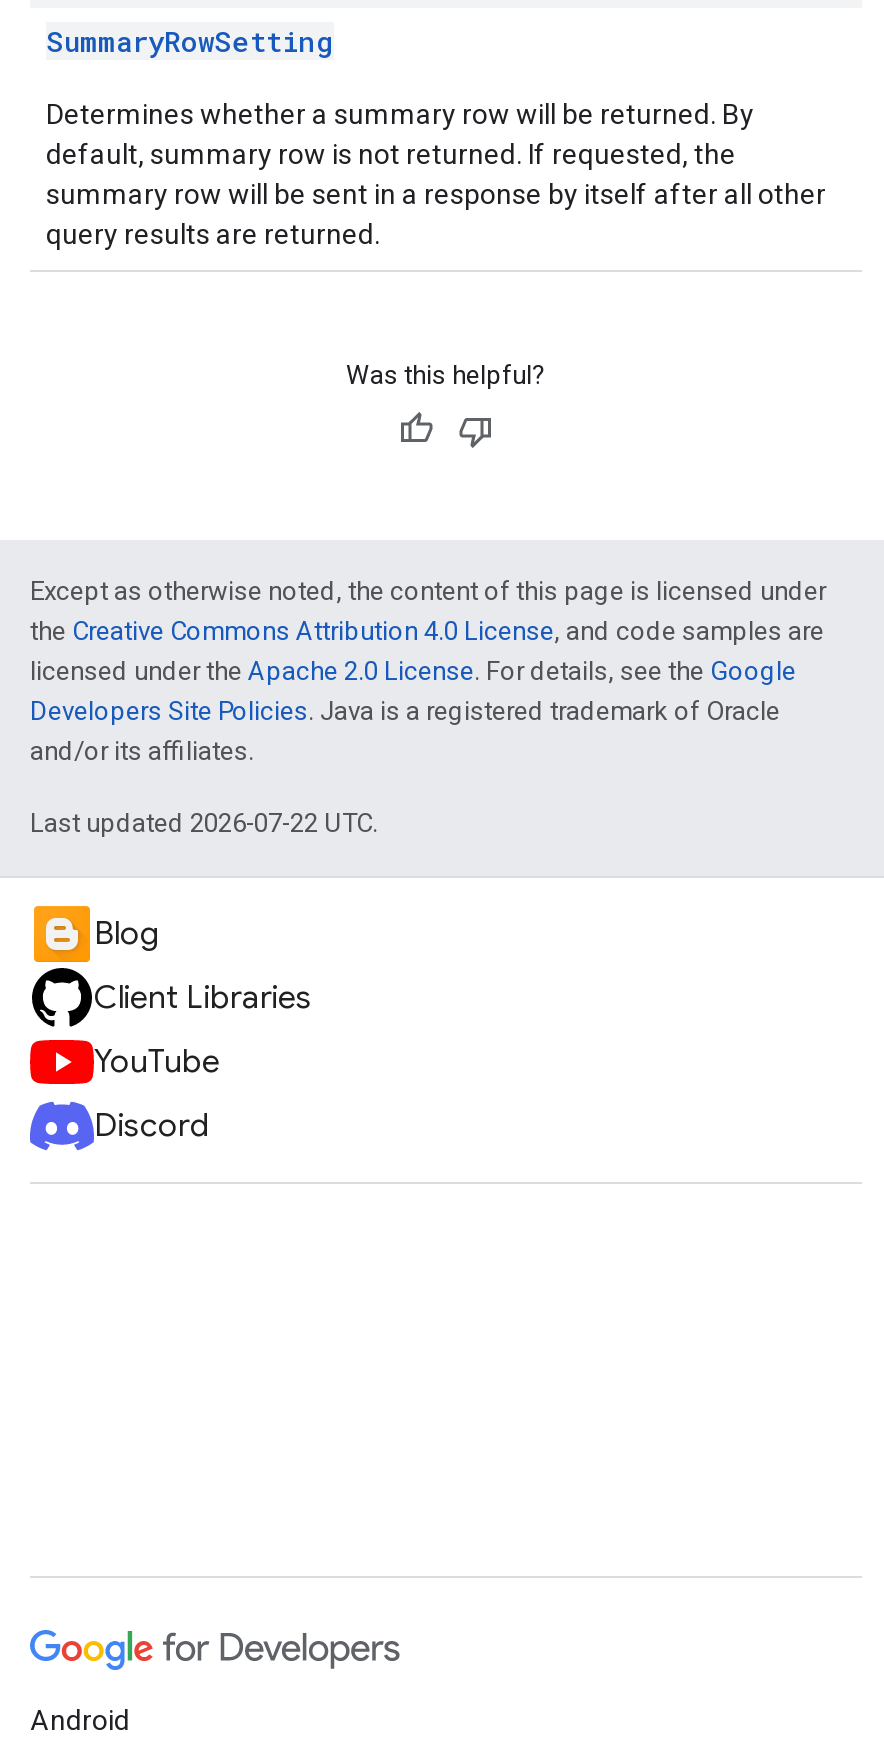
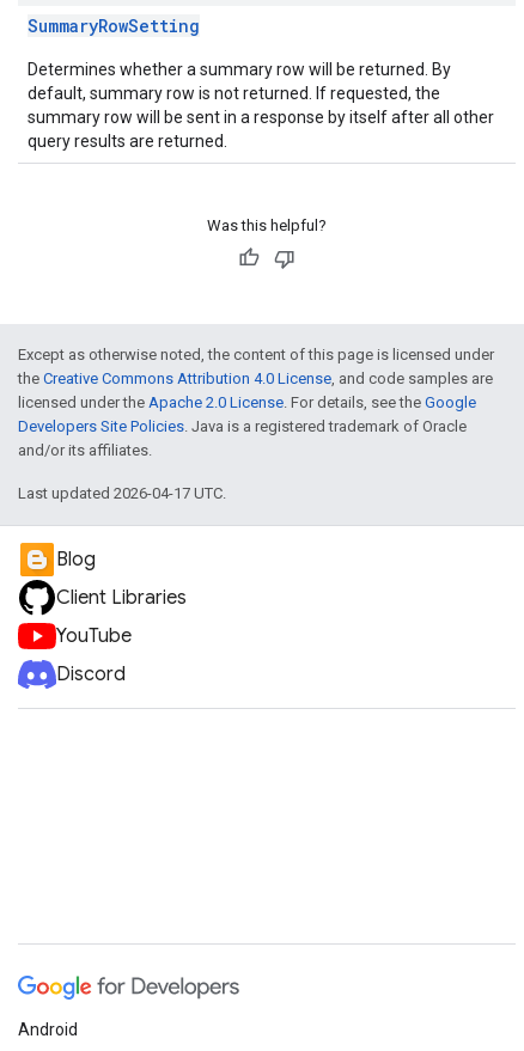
- Last updated 2026-07-22 UTC.
+ Last updated 2026-04-17 UTC.
